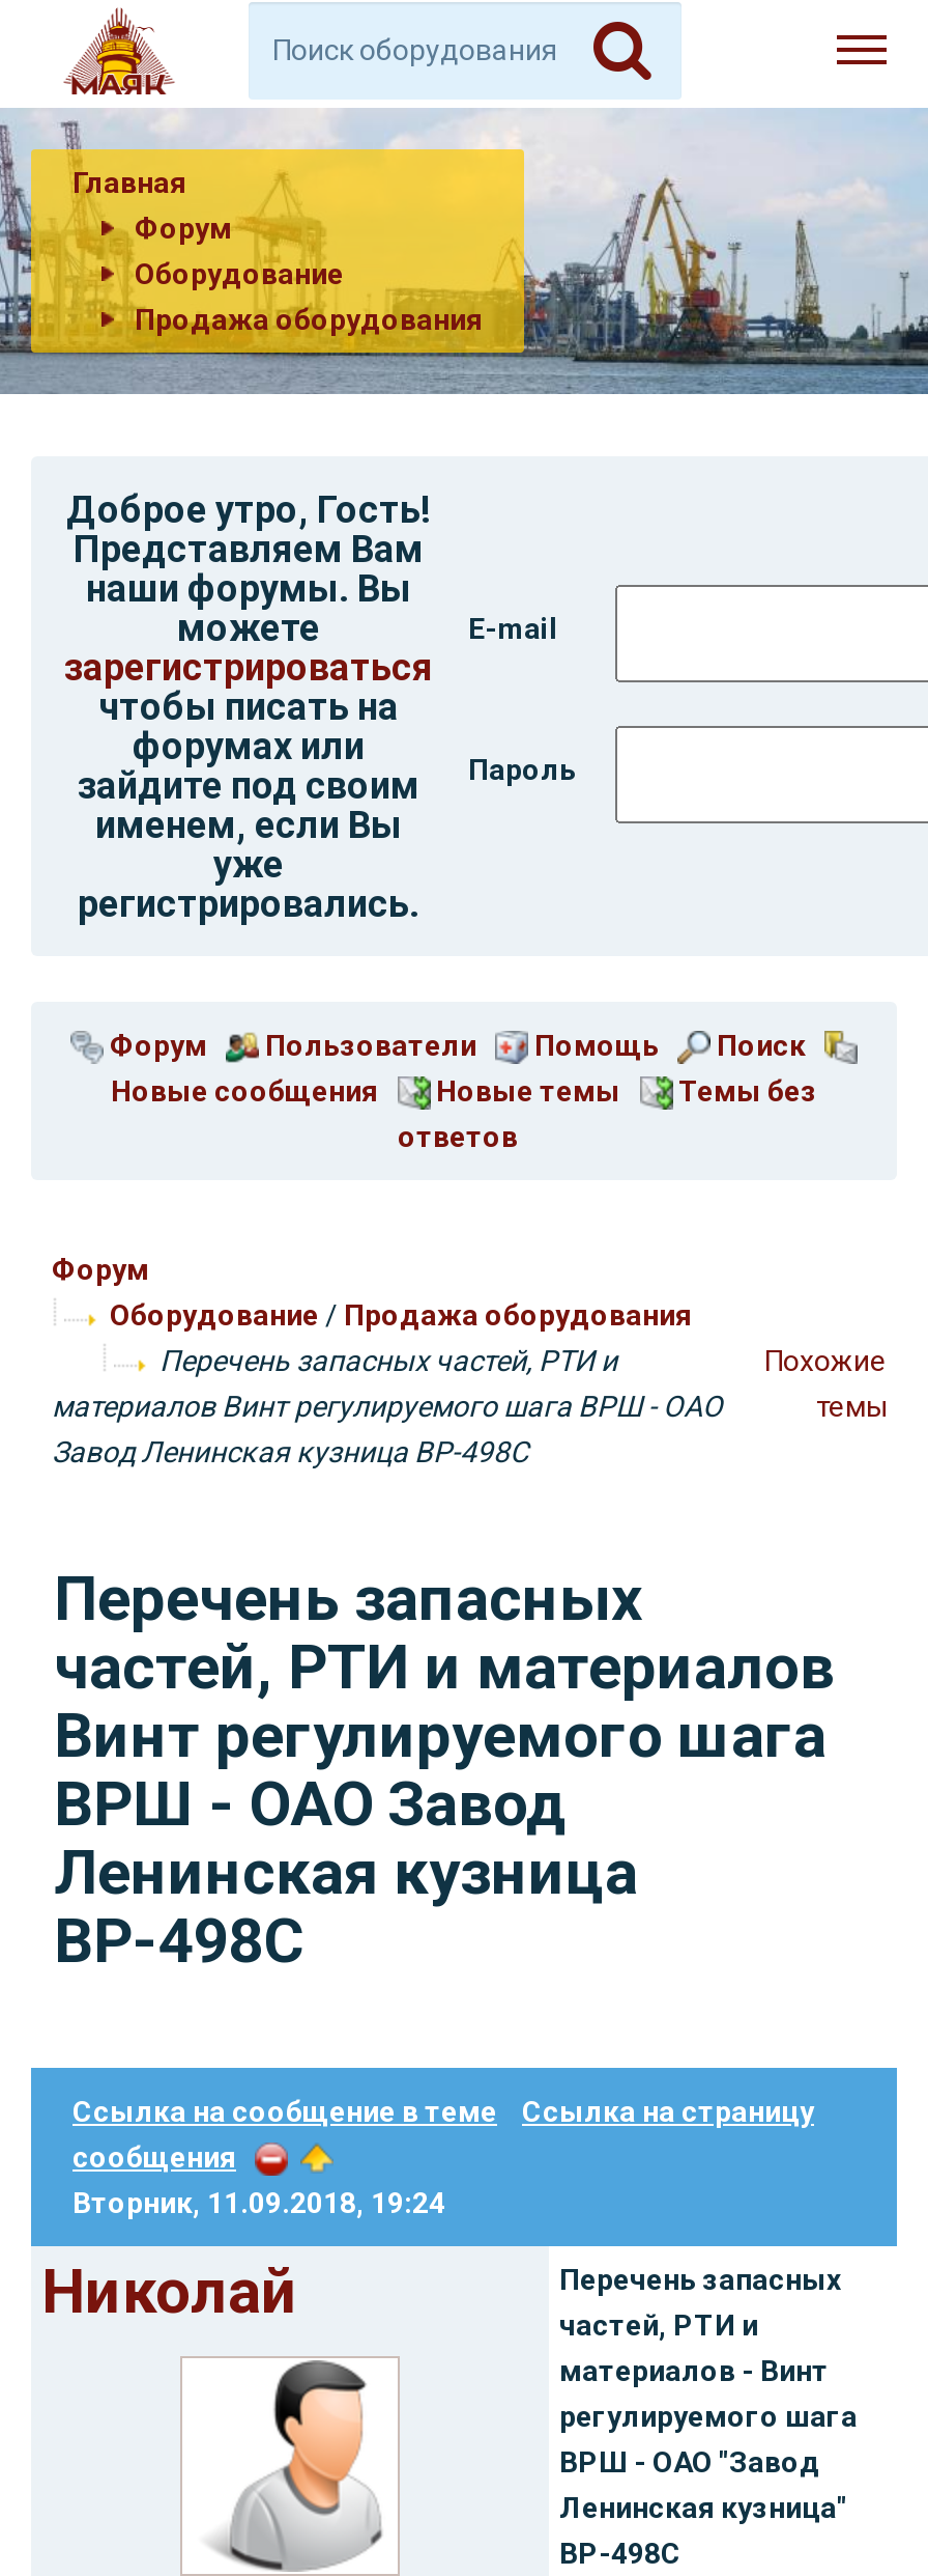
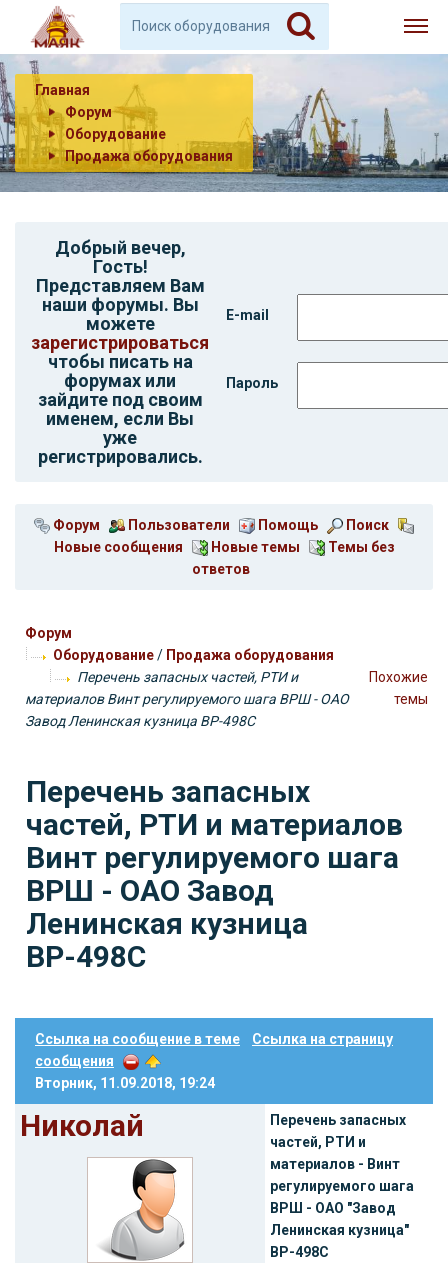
- Доброе утро, Гость!
+ Добрый вечер,
+ Гость!
